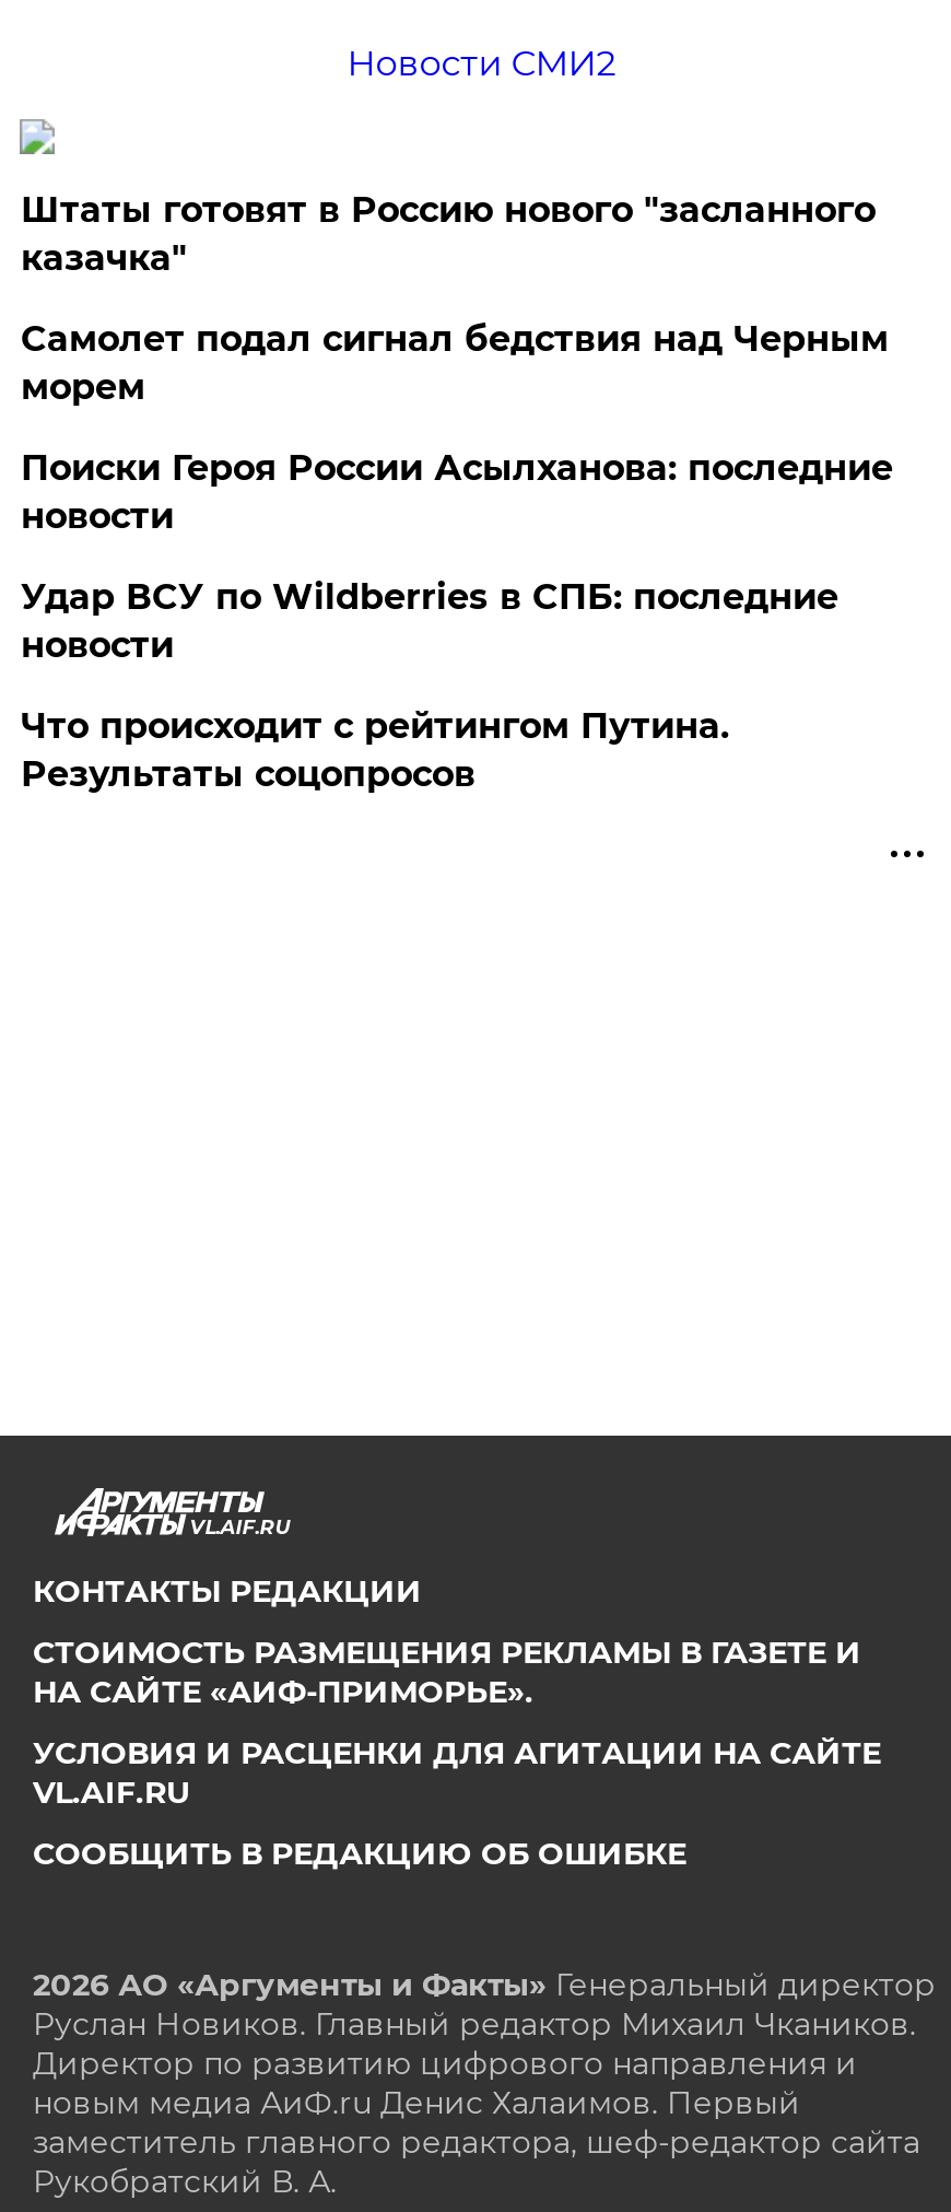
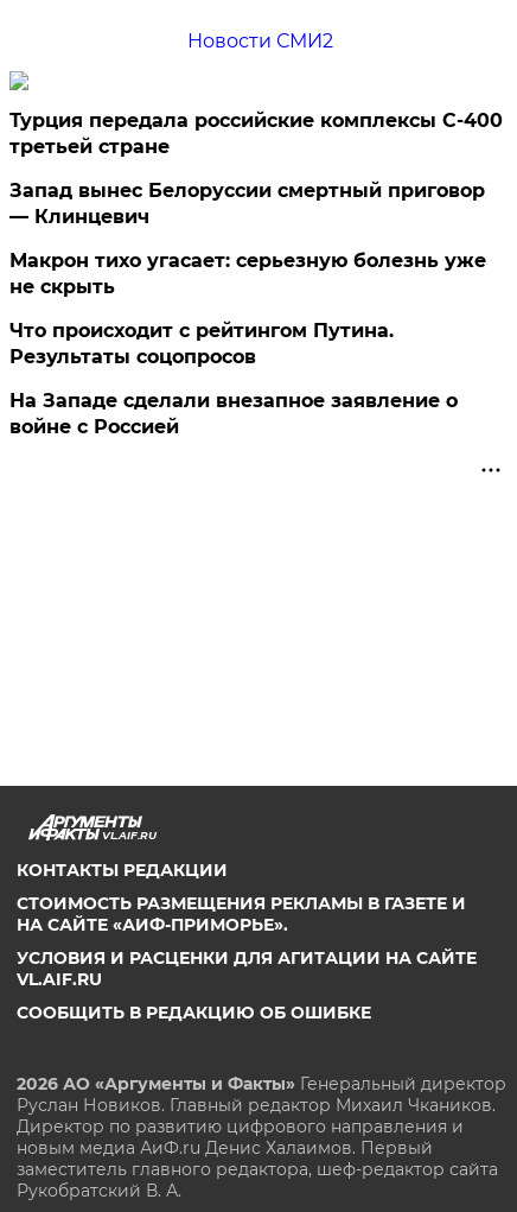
- Штаты готовят в Россию нового "засланного
- казачка"
- Самолет подал сигнал бедствия над Черным
- морем
- Поиски Героя России Асылханова: последние
- новости
- Удар ВСУ по Wildberries в СПБ: последние
- новости
+ Турция передала российские комплексы С-400
+ третьей стране
+ Запад вынес Белоруссии смертный приговор
+ — Клинцевич
+ Макрон тихо угасает: серьезную болезнь уже
+ не скрыть

moved up: Что происходит с рейтингом Путина. | Результаты соцопросов

+ На Западе сделали внезапное заявление о
+ войне с Россией
